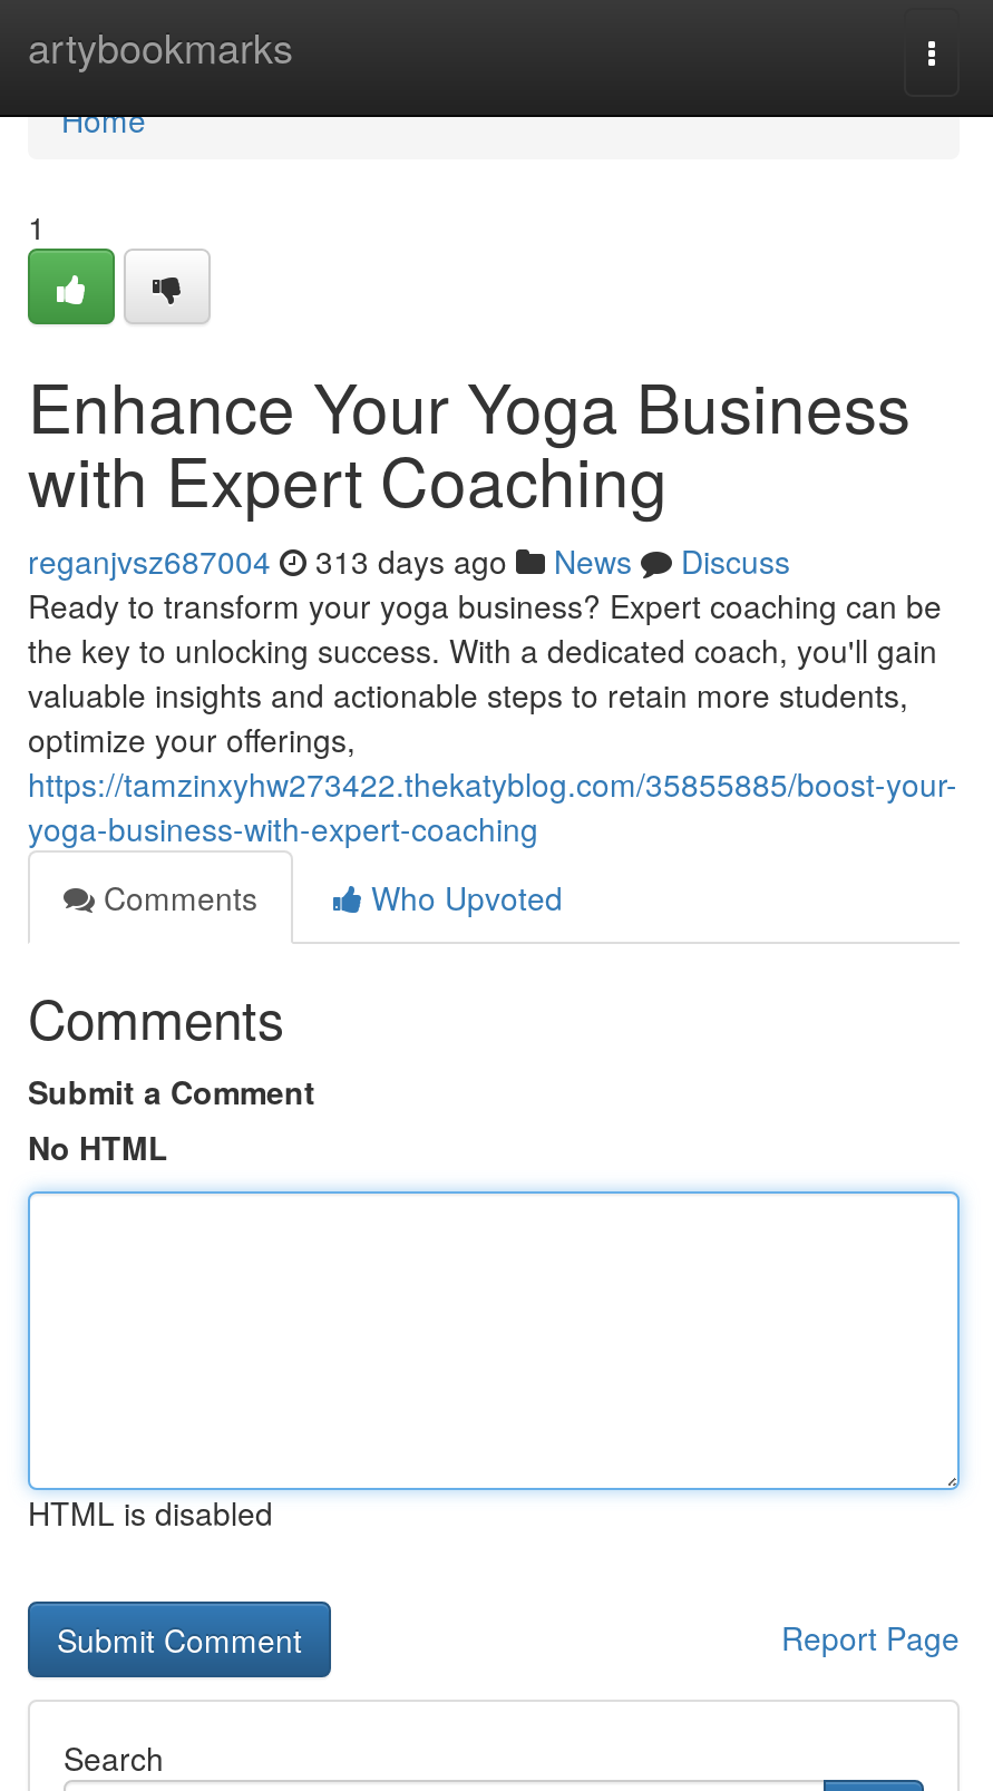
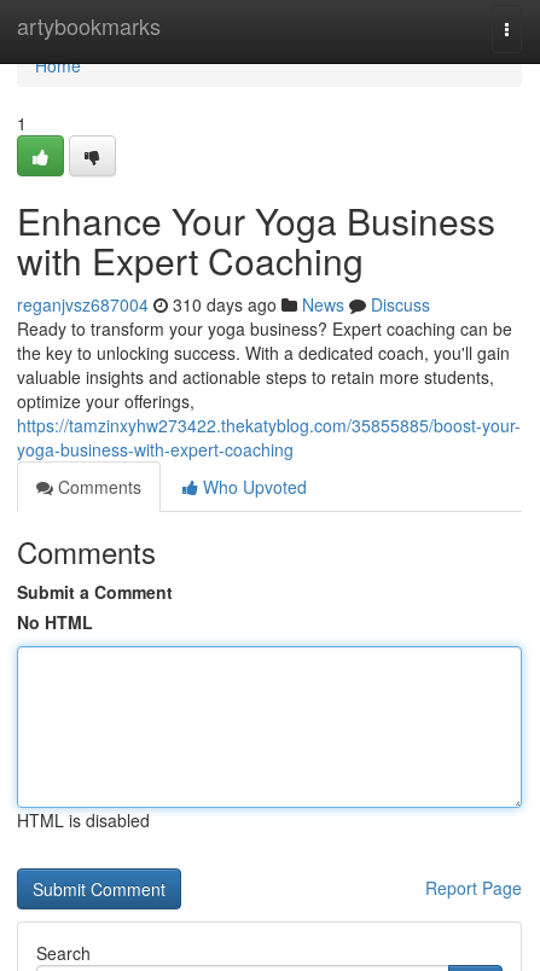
- reganjvsz687004 313 days ago News Discuss
+ reganjvsz687004 310 days ago News Discuss
